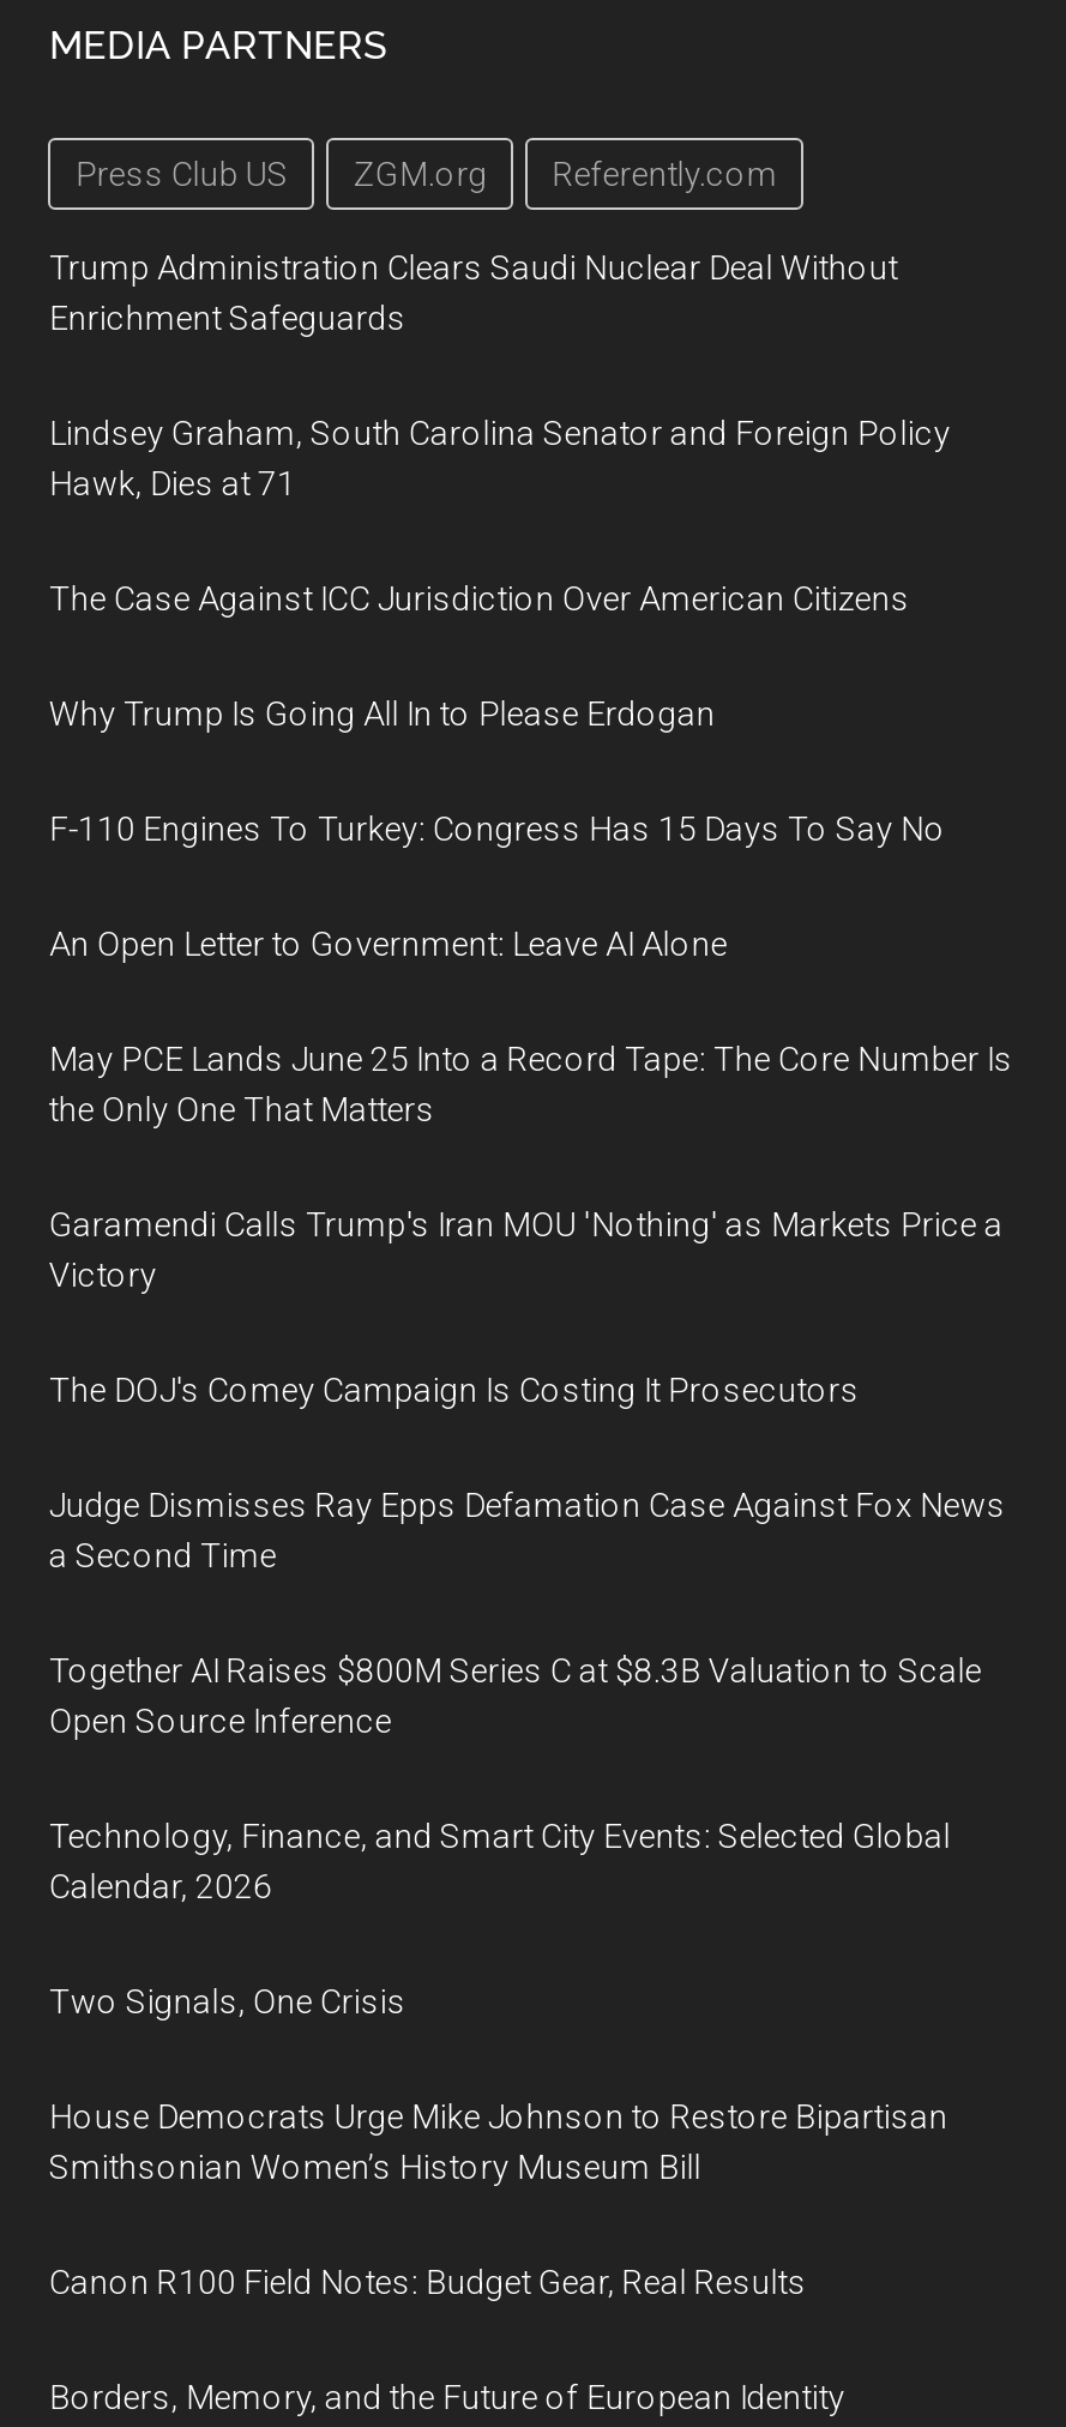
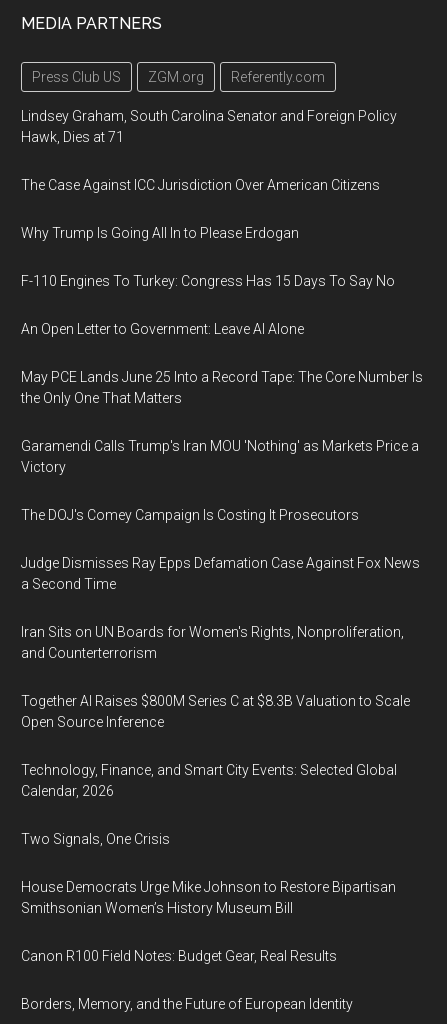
- Trump Administration Clears Saudi Nuclear Deal Without
- Enrichment Safeguards

moved up: Lindsey Graham, South Carolina Senator and Foreign Policy | Hawk, Dies at 71 | The Case Against ICC Jurisdiction Over American Citizens | ... | Judge Dismisses Ray Epps Defamation Case Against Fox News | a Second Time

+ Iran Sits on UN Boards for Women's Rights, Nonproliferation,
+ and Counterterrorism
